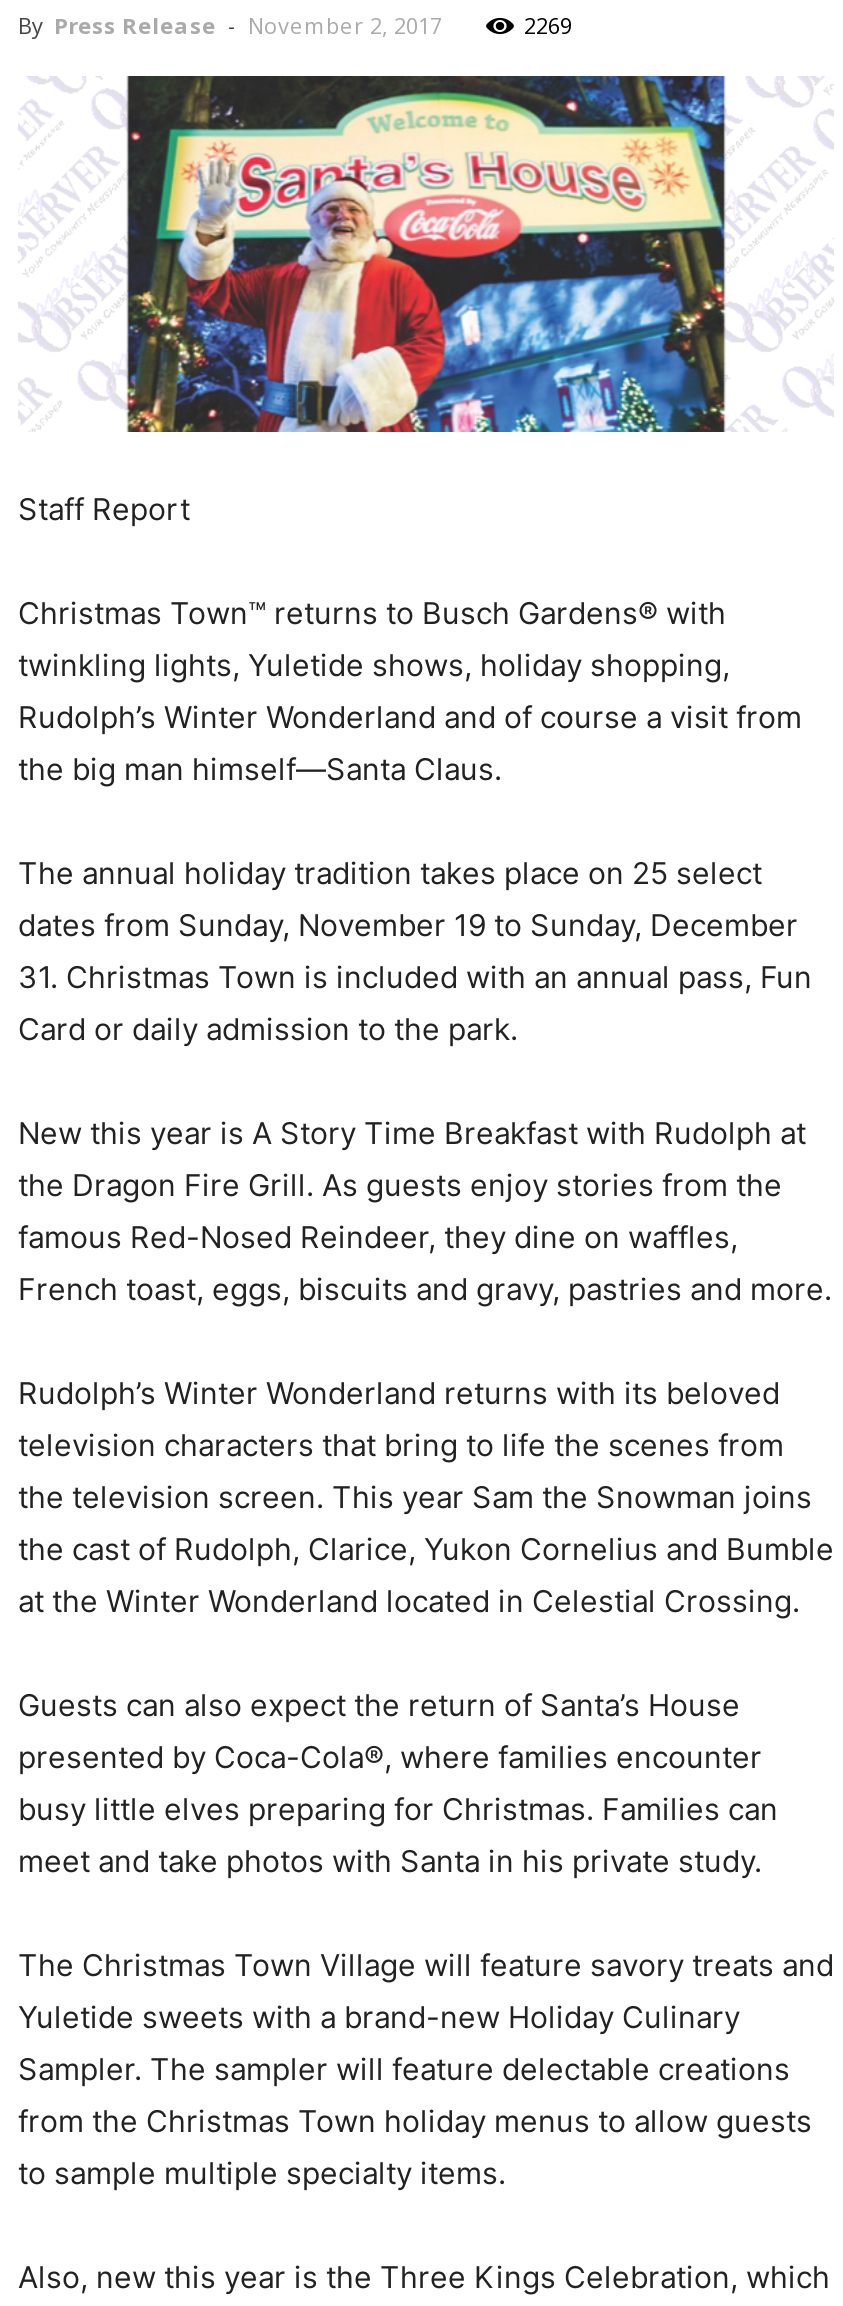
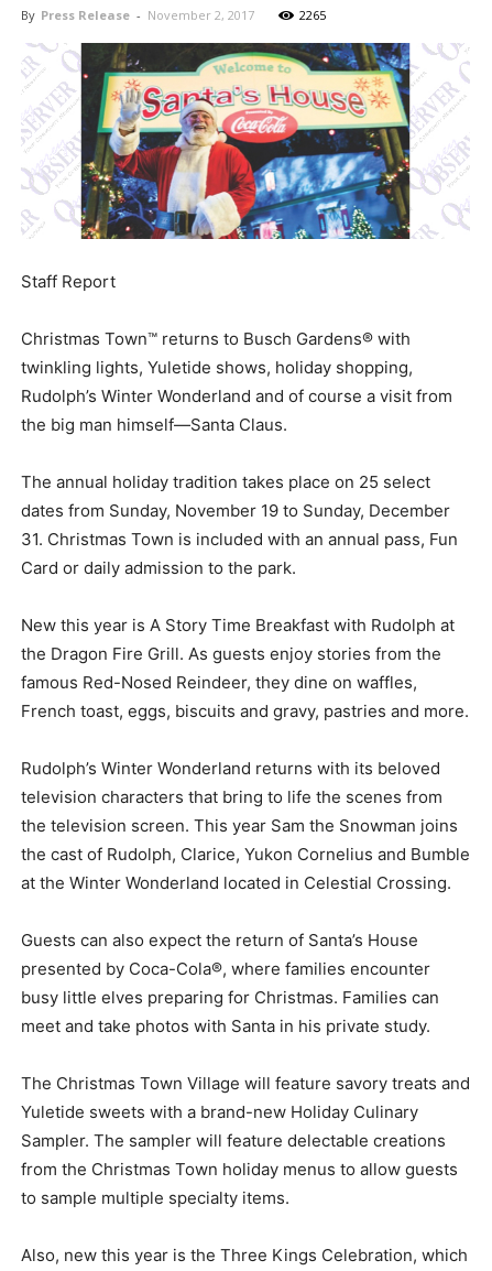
- 2269
+ 2265
